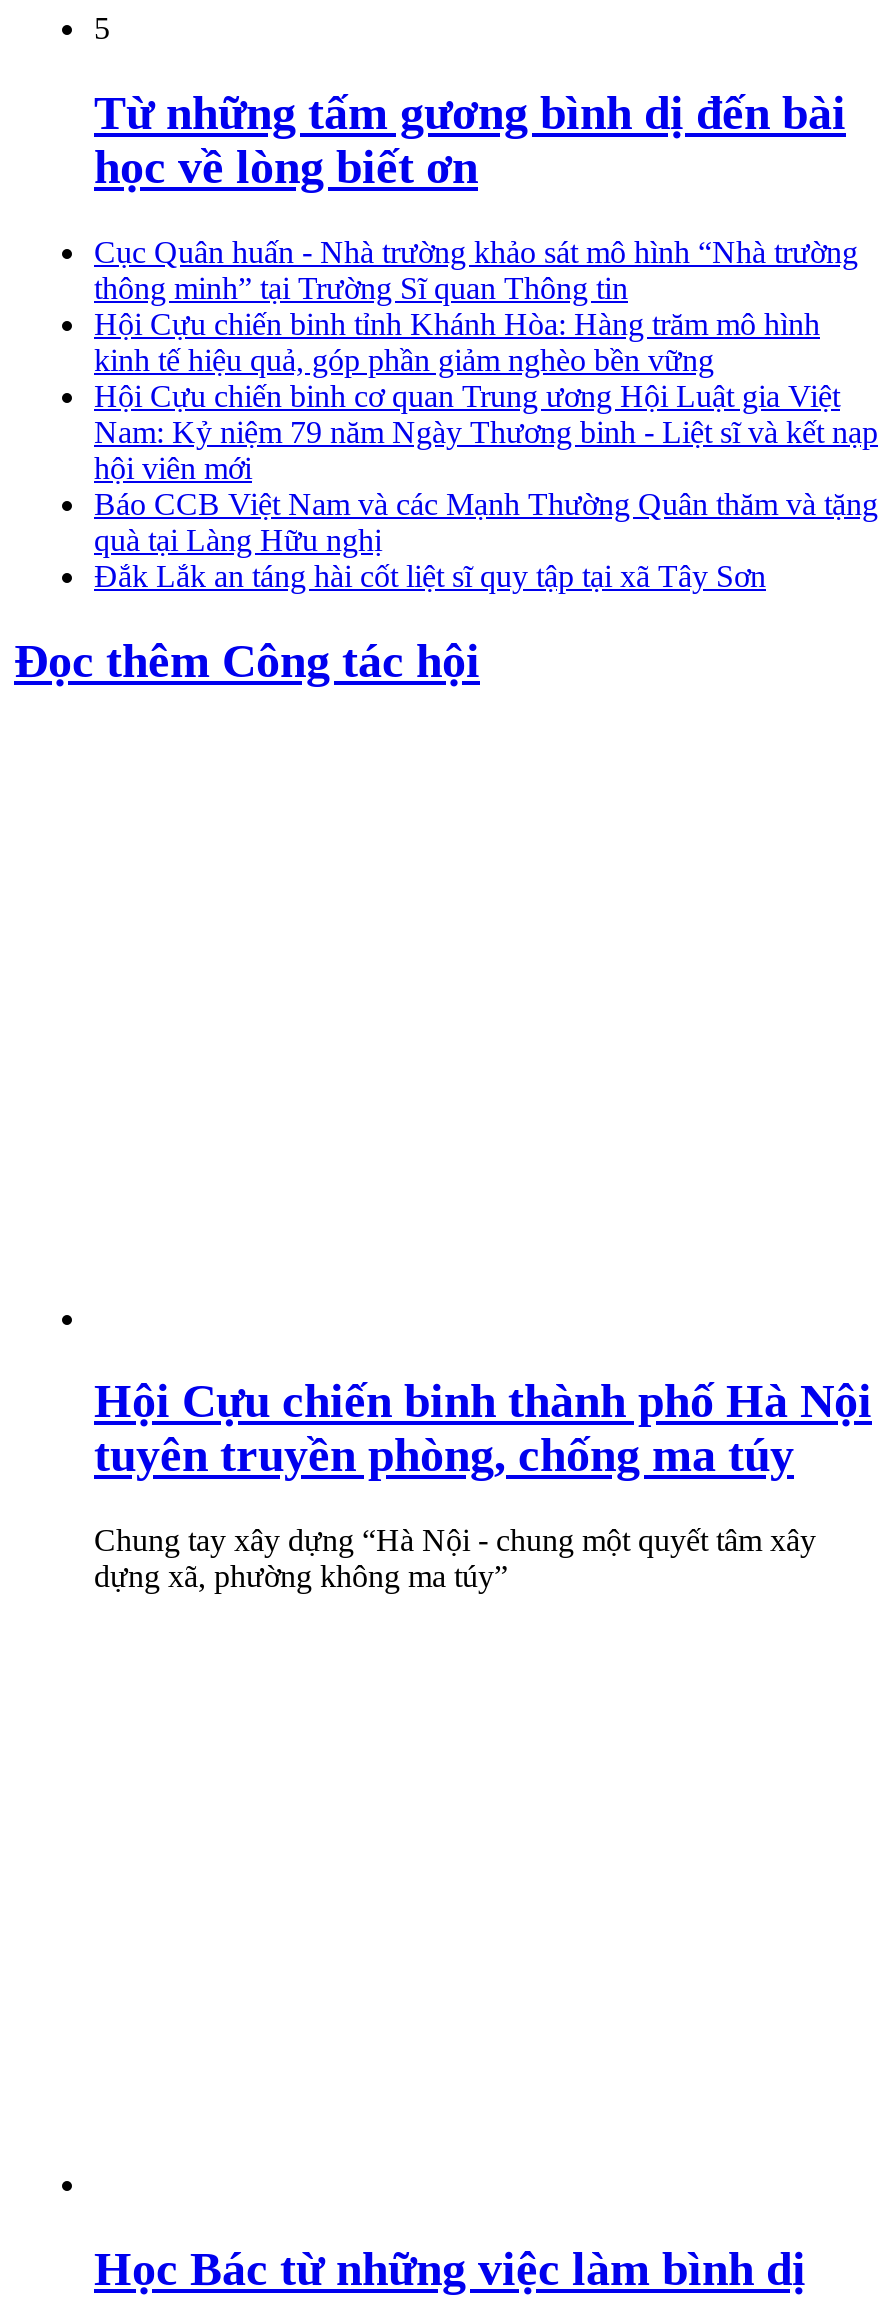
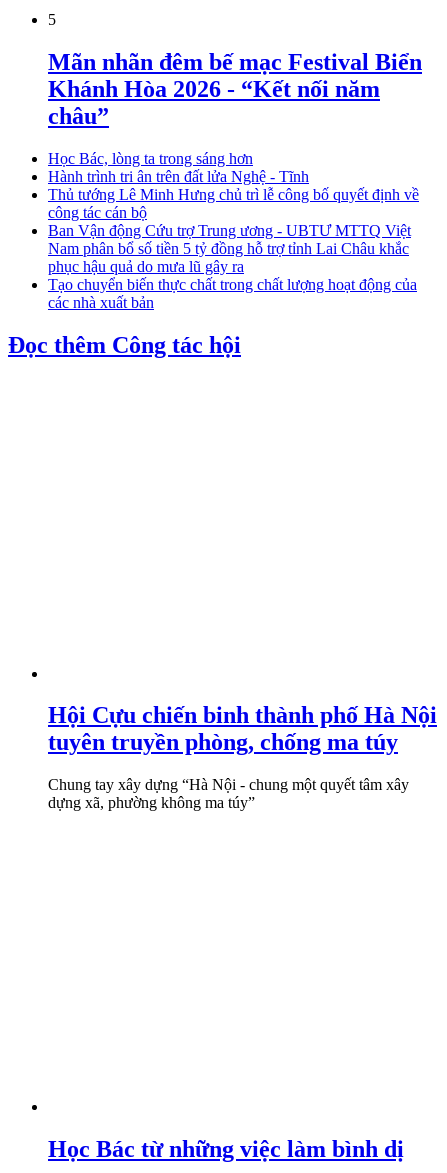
- Từ những tấm gương bình dị đến bài
- học về lòng biết ơn
+ Mãn nhãn đêm bế mạc Festival Biển
+ Khánh Hòa 2026 - “Kết nối năm
+ châu”

- Cục Quân huấn - Nhà trường khảo sát mô hình “Nhà trường
- thông minh” tại Trường Sĩ quan Thông tin
- Hội Cựu chiến binh tỉnh Khánh Hòa: Hàng trăm mô hình
- kinh tế hiệu quả, góp phần giảm nghèo bền vững
- Hội Cựu chiến binh cơ quan Trung ương Hội Luật gia Việt
- Nam: Kỷ niệm 79 năm Ngày Thương binh - Liệt sĩ và kết nạp
- hội viên mới
- Báo CCB Việt Nam và các Mạnh Thường Quân thăm và tặng
- quà tại Làng Hữu nghị
- Đắk Lắk an táng hài cốt liệt sĩ quy tập tại xã Tây Sơn
+ Học Bác, lòng ta trong sáng hơn
+ Hành trình tri ân trên đất lửa Nghệ - Tĩnh
+ Thủ tướng Lê Minh Hưng chủ trì lễ công bố quyết định về
+ công tác cán bộ
+ Ban Vận động Cứu trợ Trung ương - UBTƯ MTTQ Việt
+ Nam phân bổ số tiền 5 tỷ đồng hỗ trợ tỉnh Lai Châu khắc
+ phục hậu quả do mưa lũ gây ra
+ Tạo chuyển biến thực chất trong chất lượng hoạt động của
+ các nhà xuất bản
